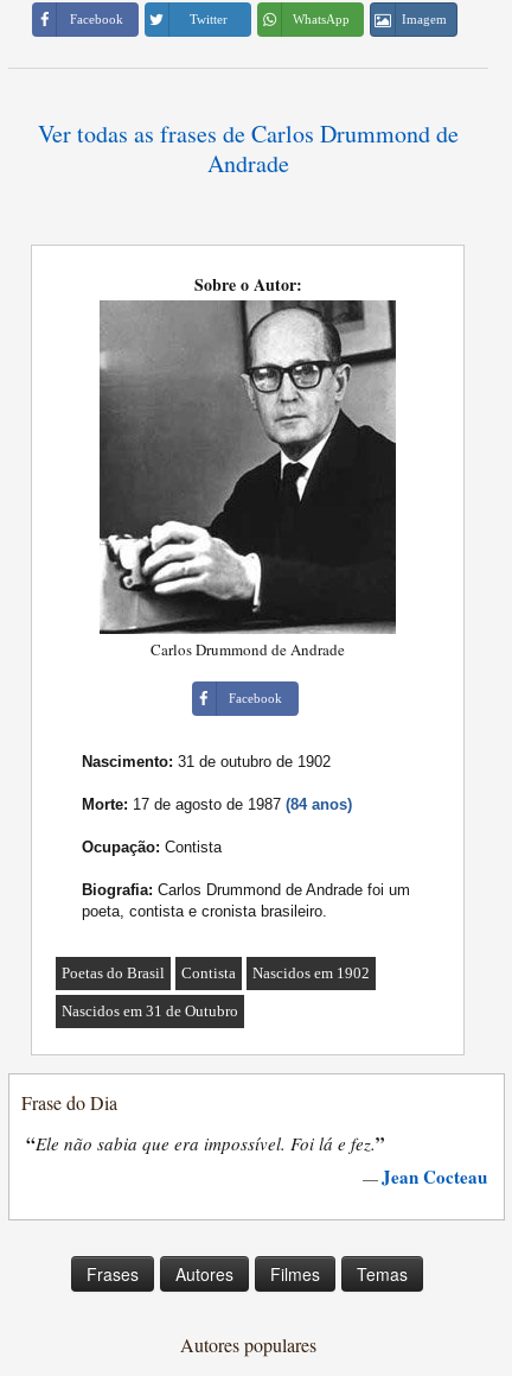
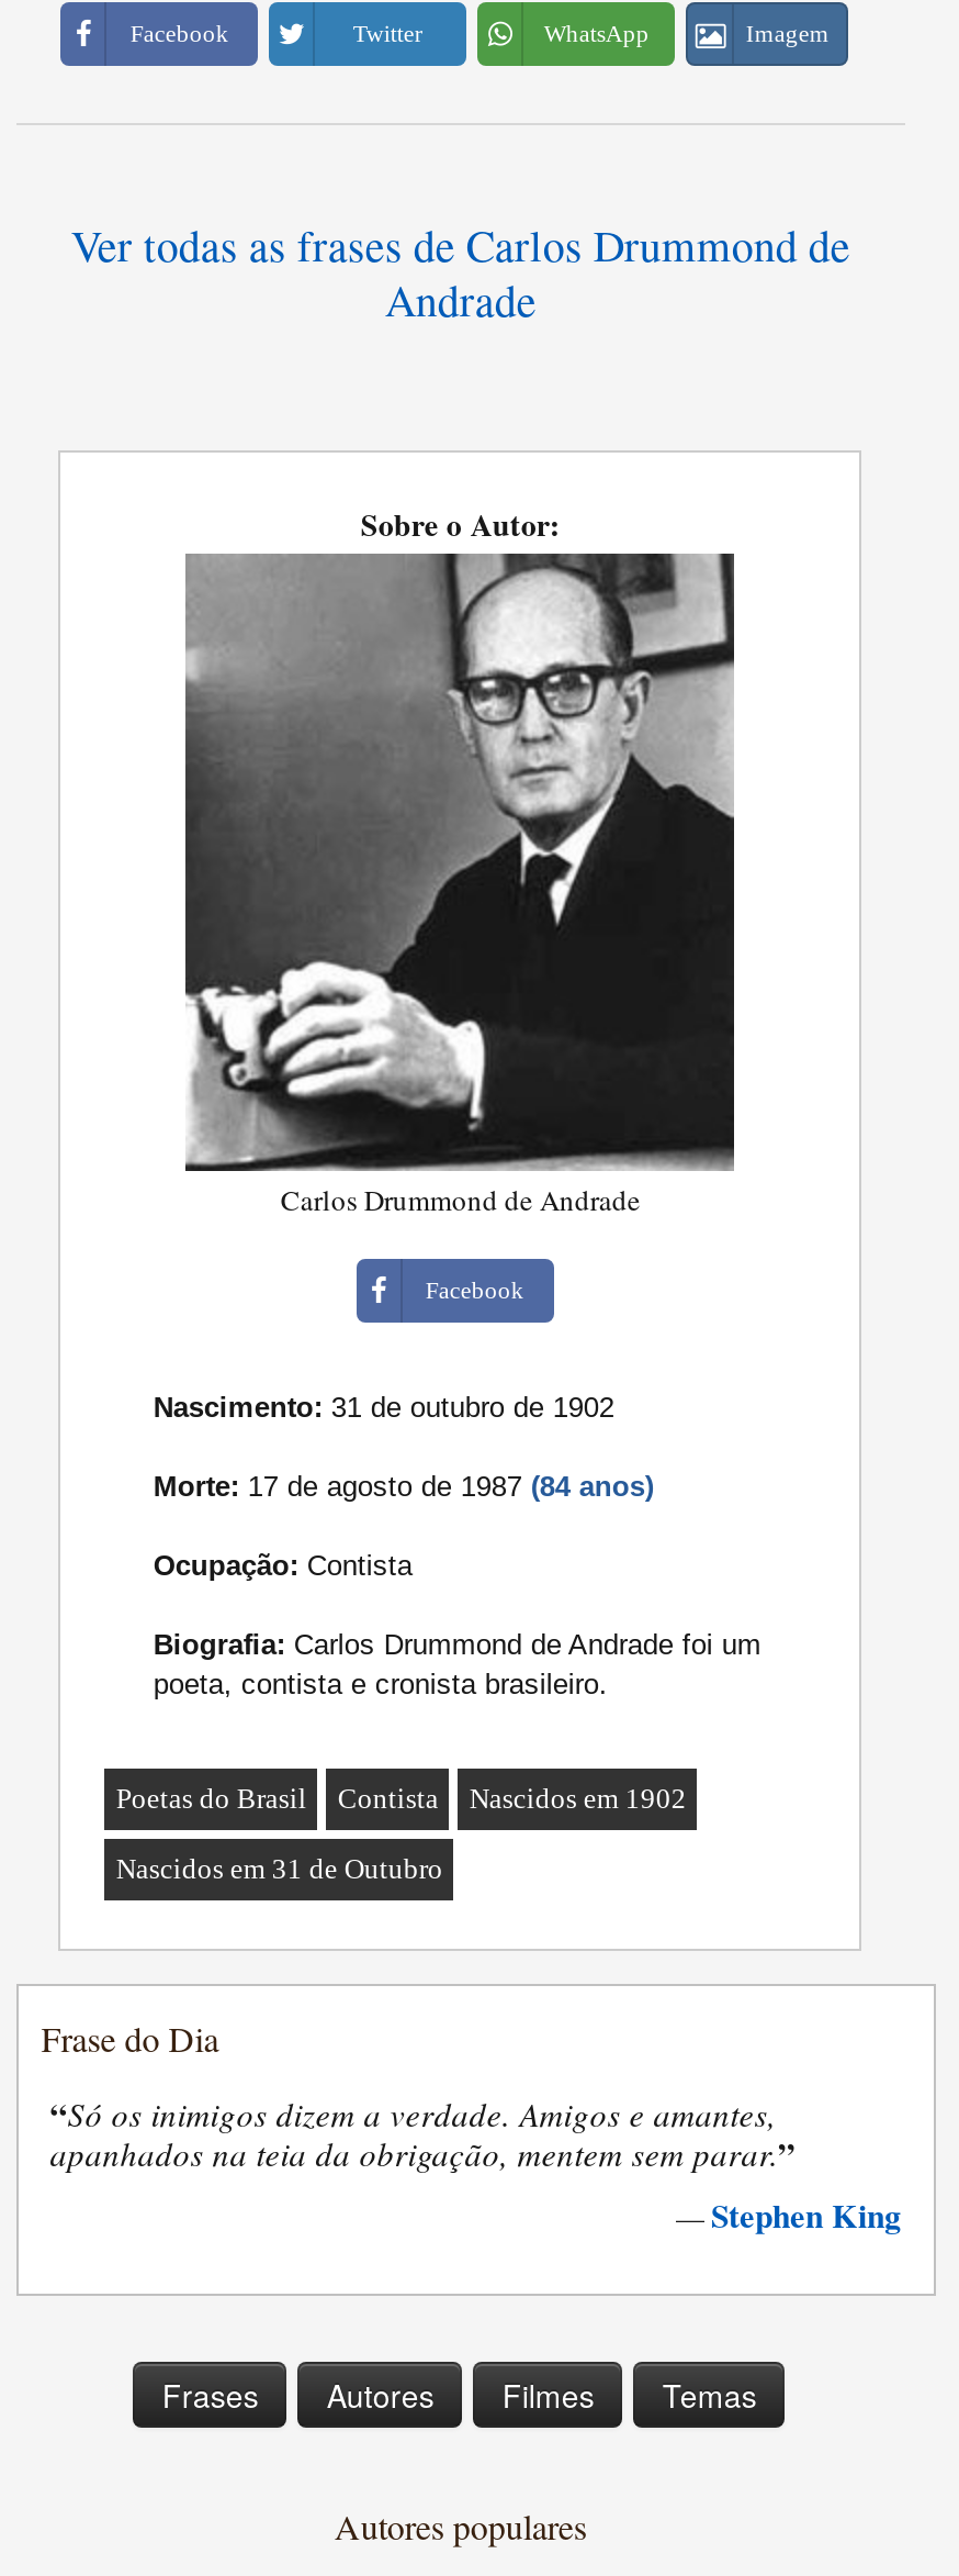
- “Ele não sabia que era impossível. Foi lá e fez.”
- —Jean Cocteau
+ “Só os inimigos dizem a verdade. Amigos e amantes,
+ apanhados na teia da obrigação, mentem sem parar.”
+ —Stephen King
